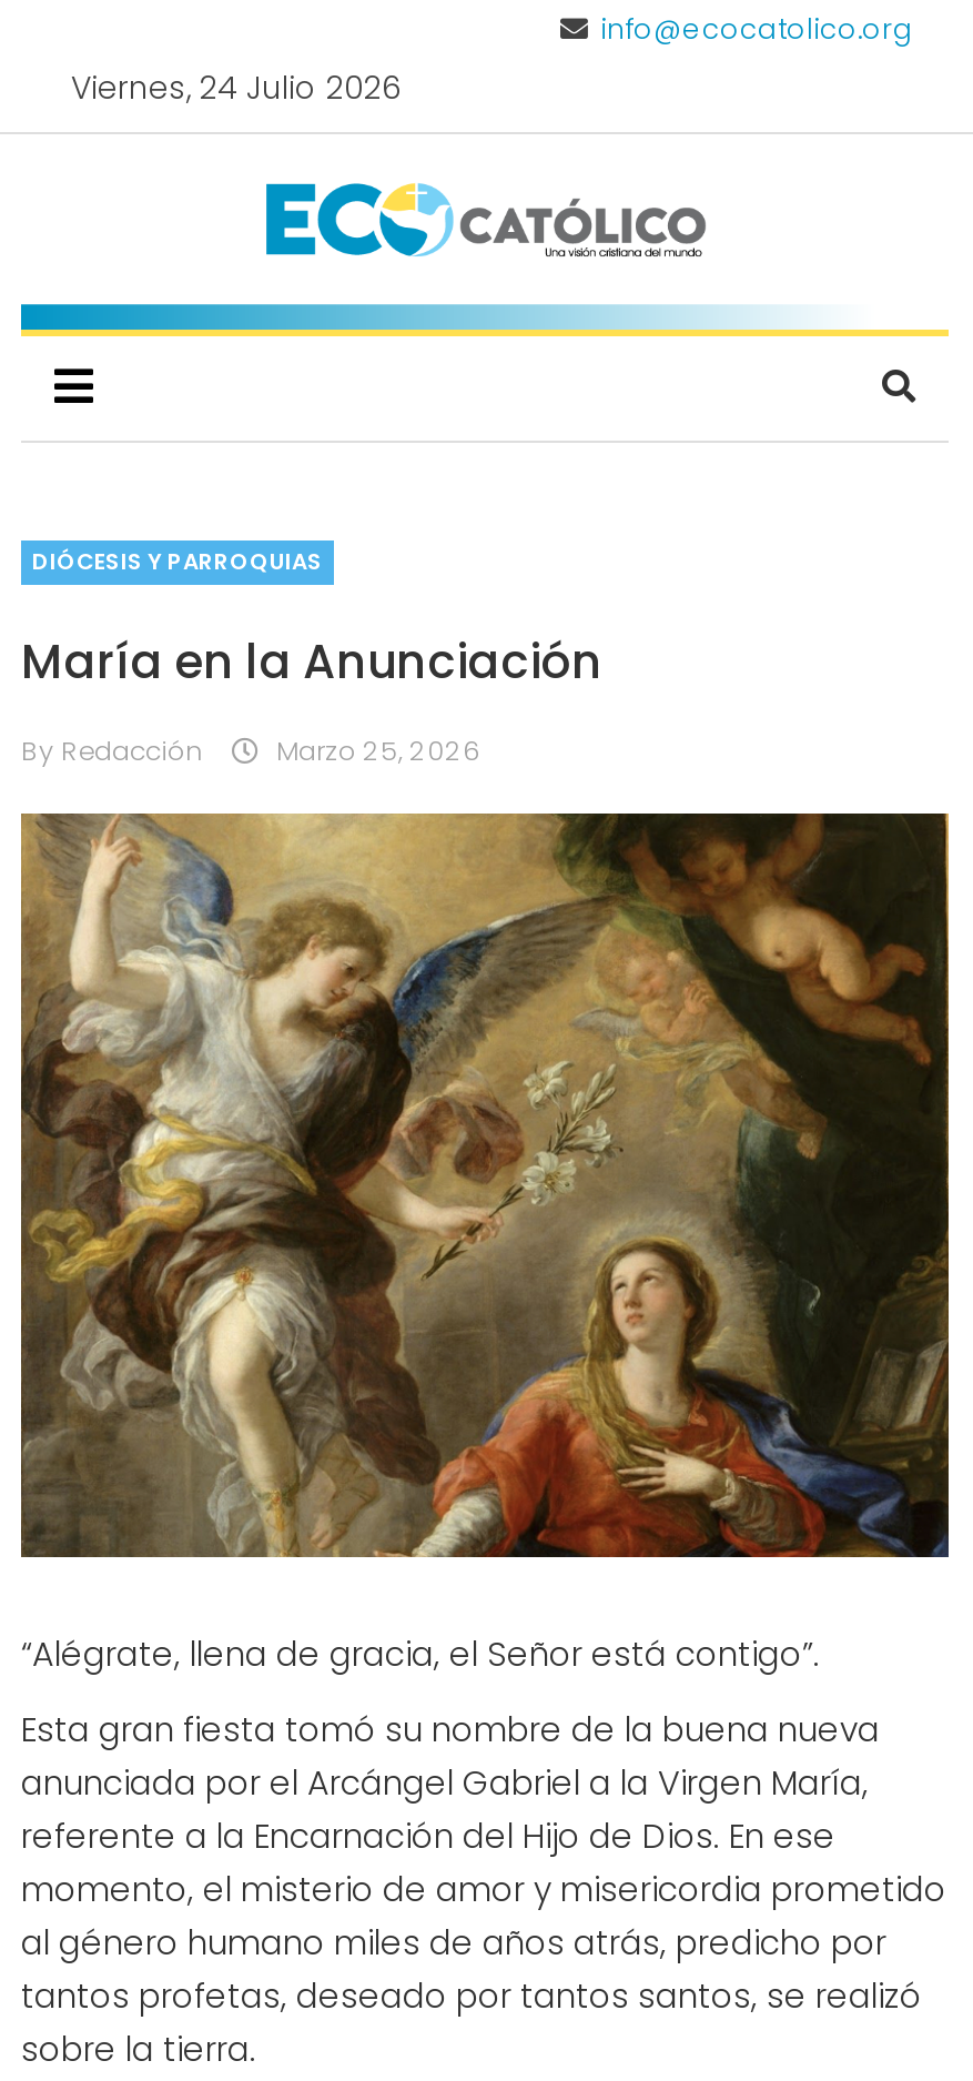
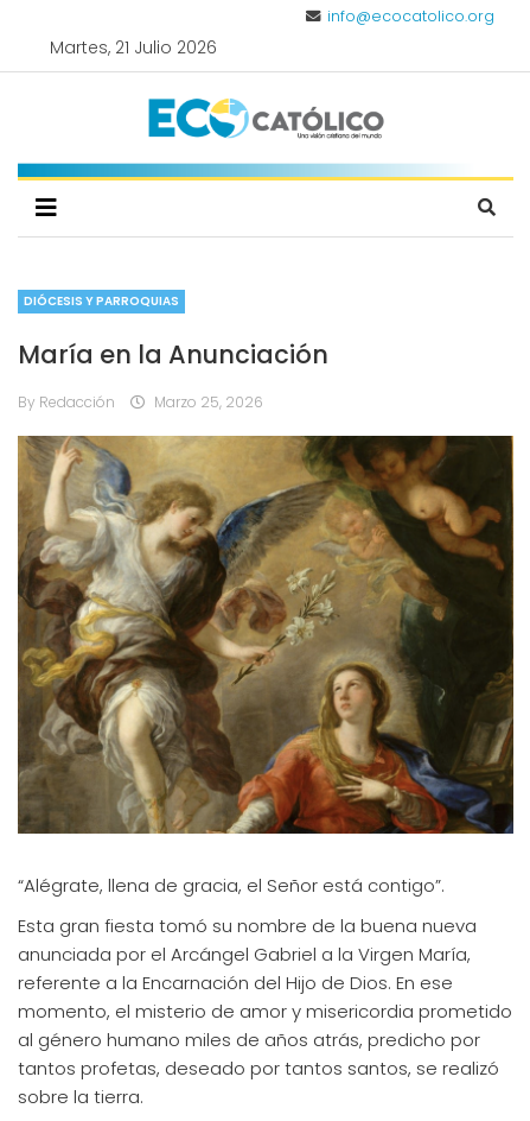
- Viernes, 24 Julio 2026
+ Martes, 21 Julio 2026
